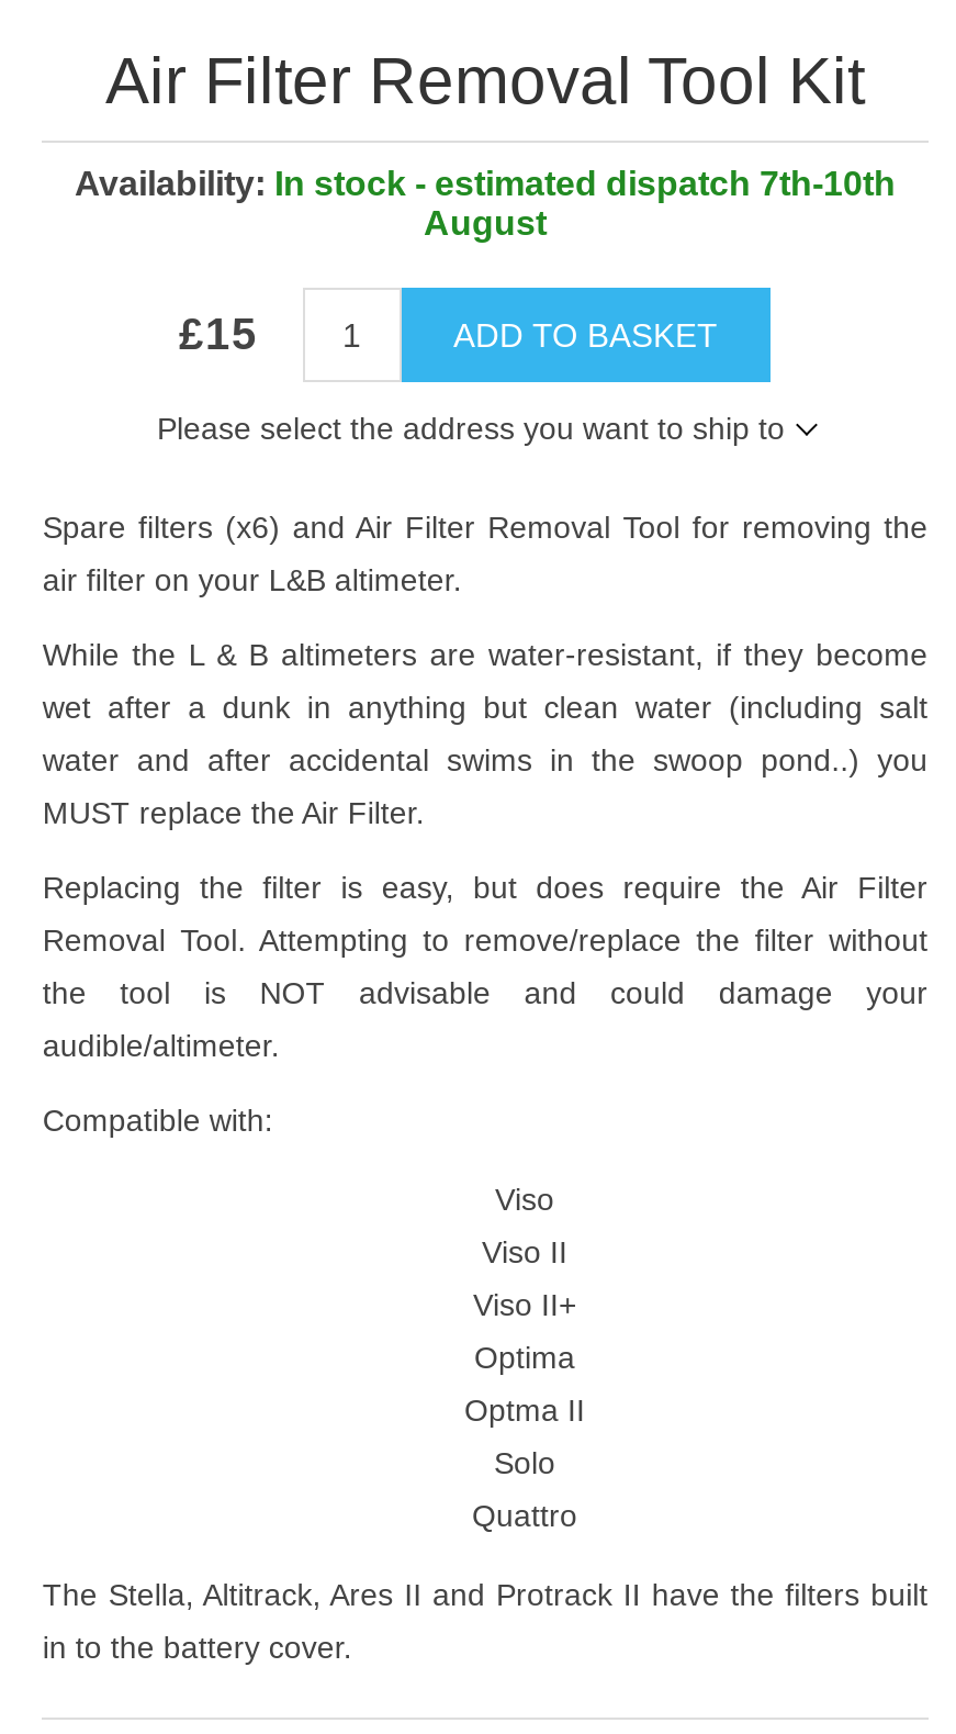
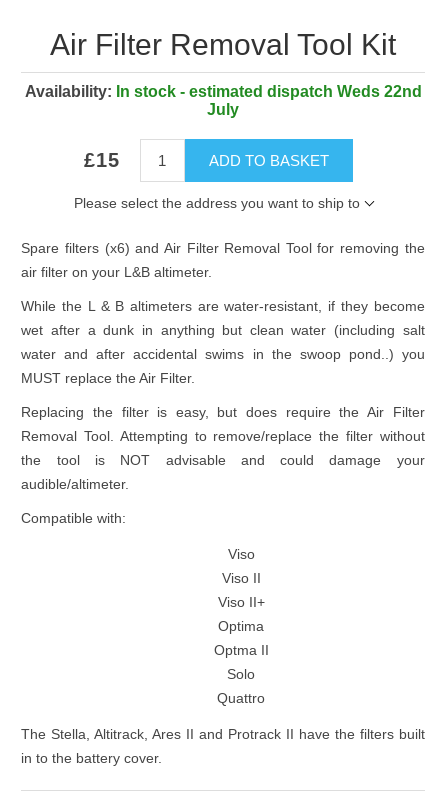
- Availability: In stock - estimated dispatch 7th-10th
- August
+ Availability: In stock - estimated dispatch Weds 22nd
+ July
